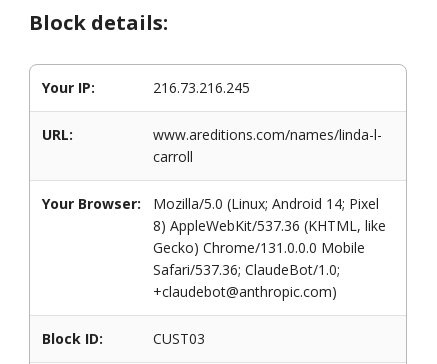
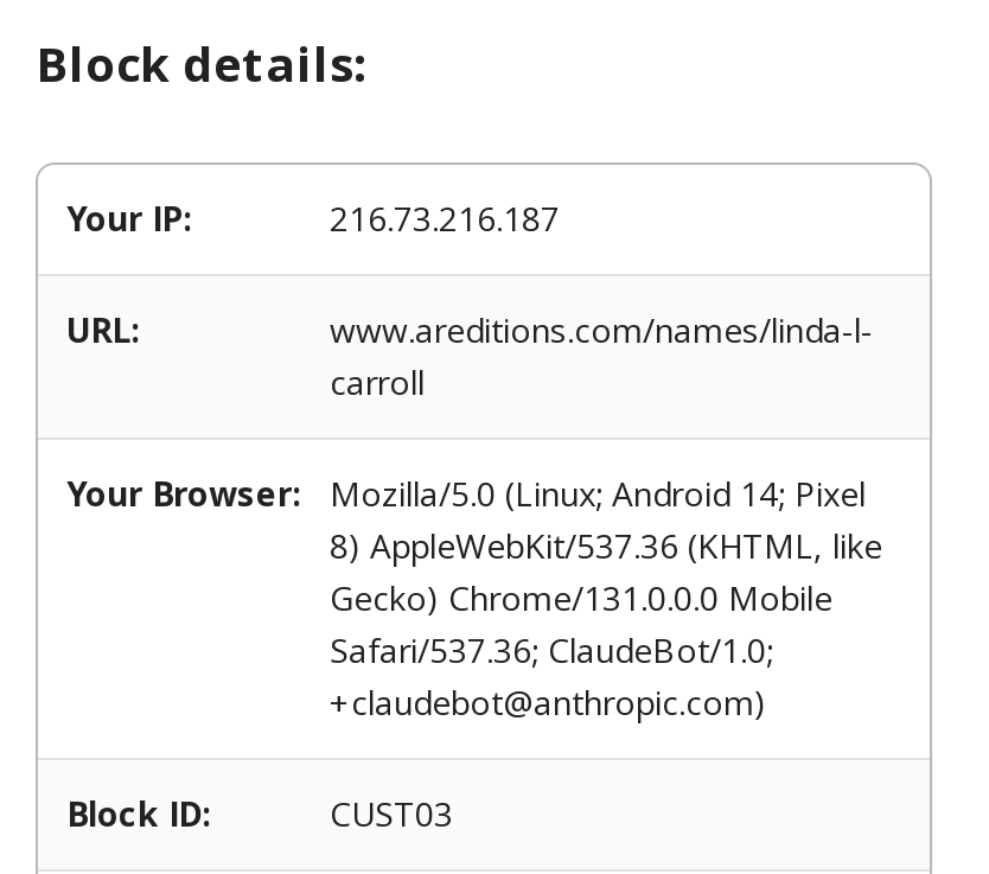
- 216.73.216.245
+ 216.73.216.187
